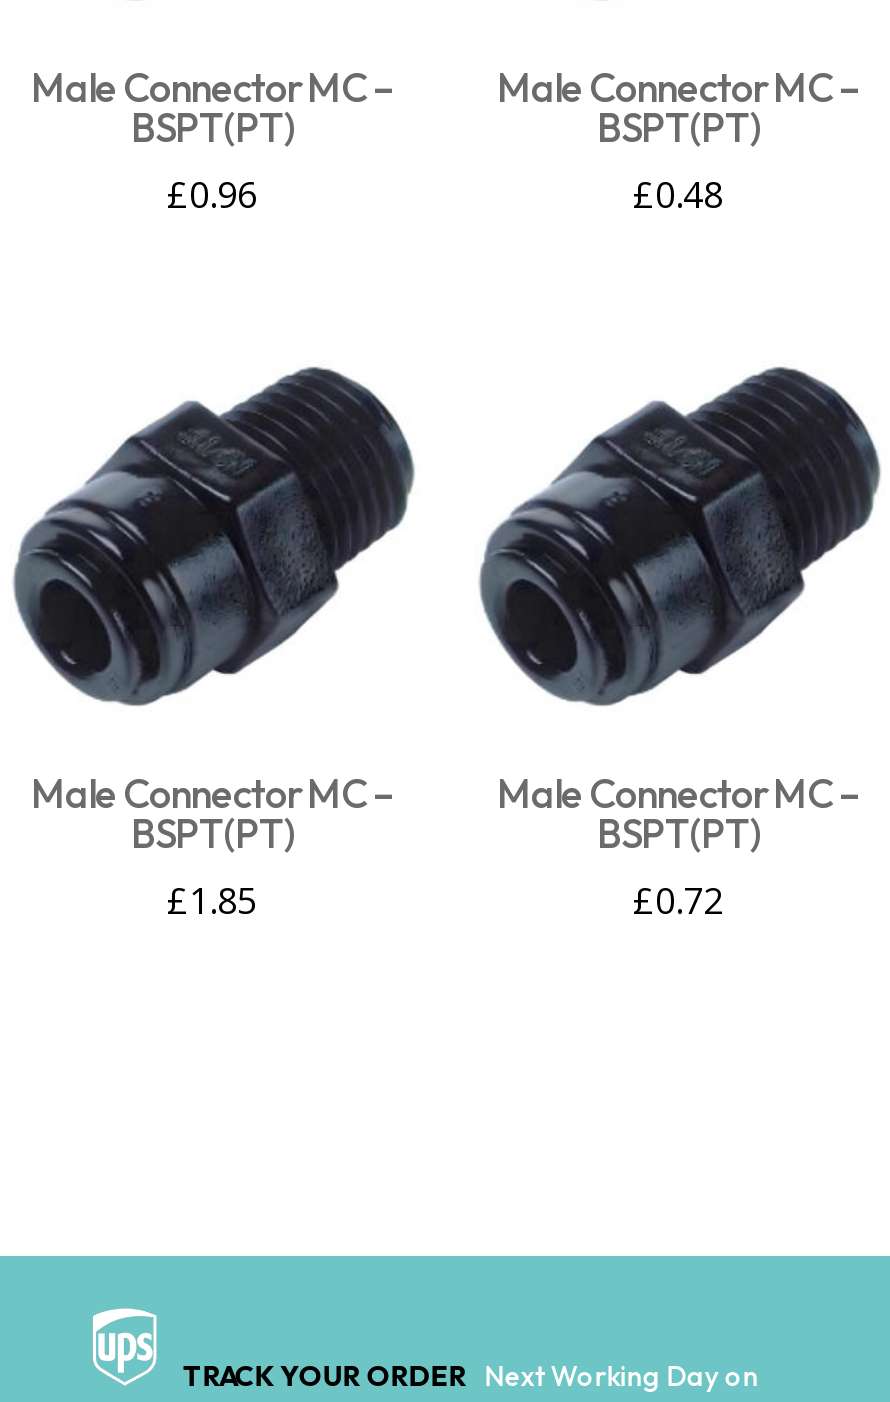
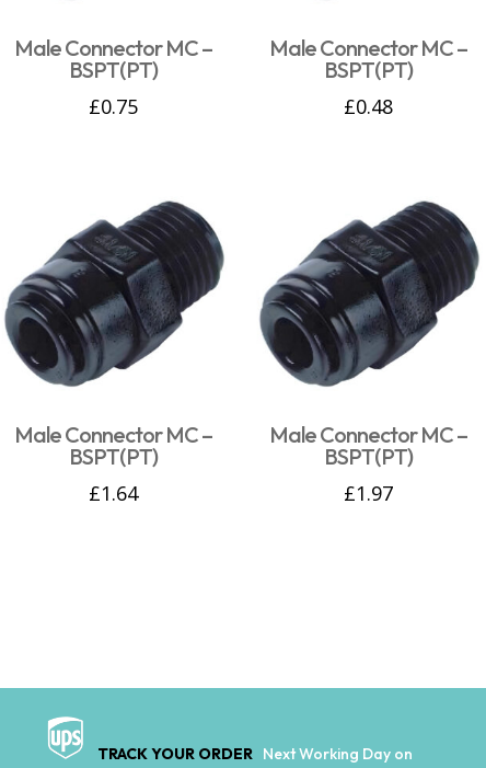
- £0.96
+ £0.75

- £1.85
+ £1.64

- £0.72
+ £1.97
